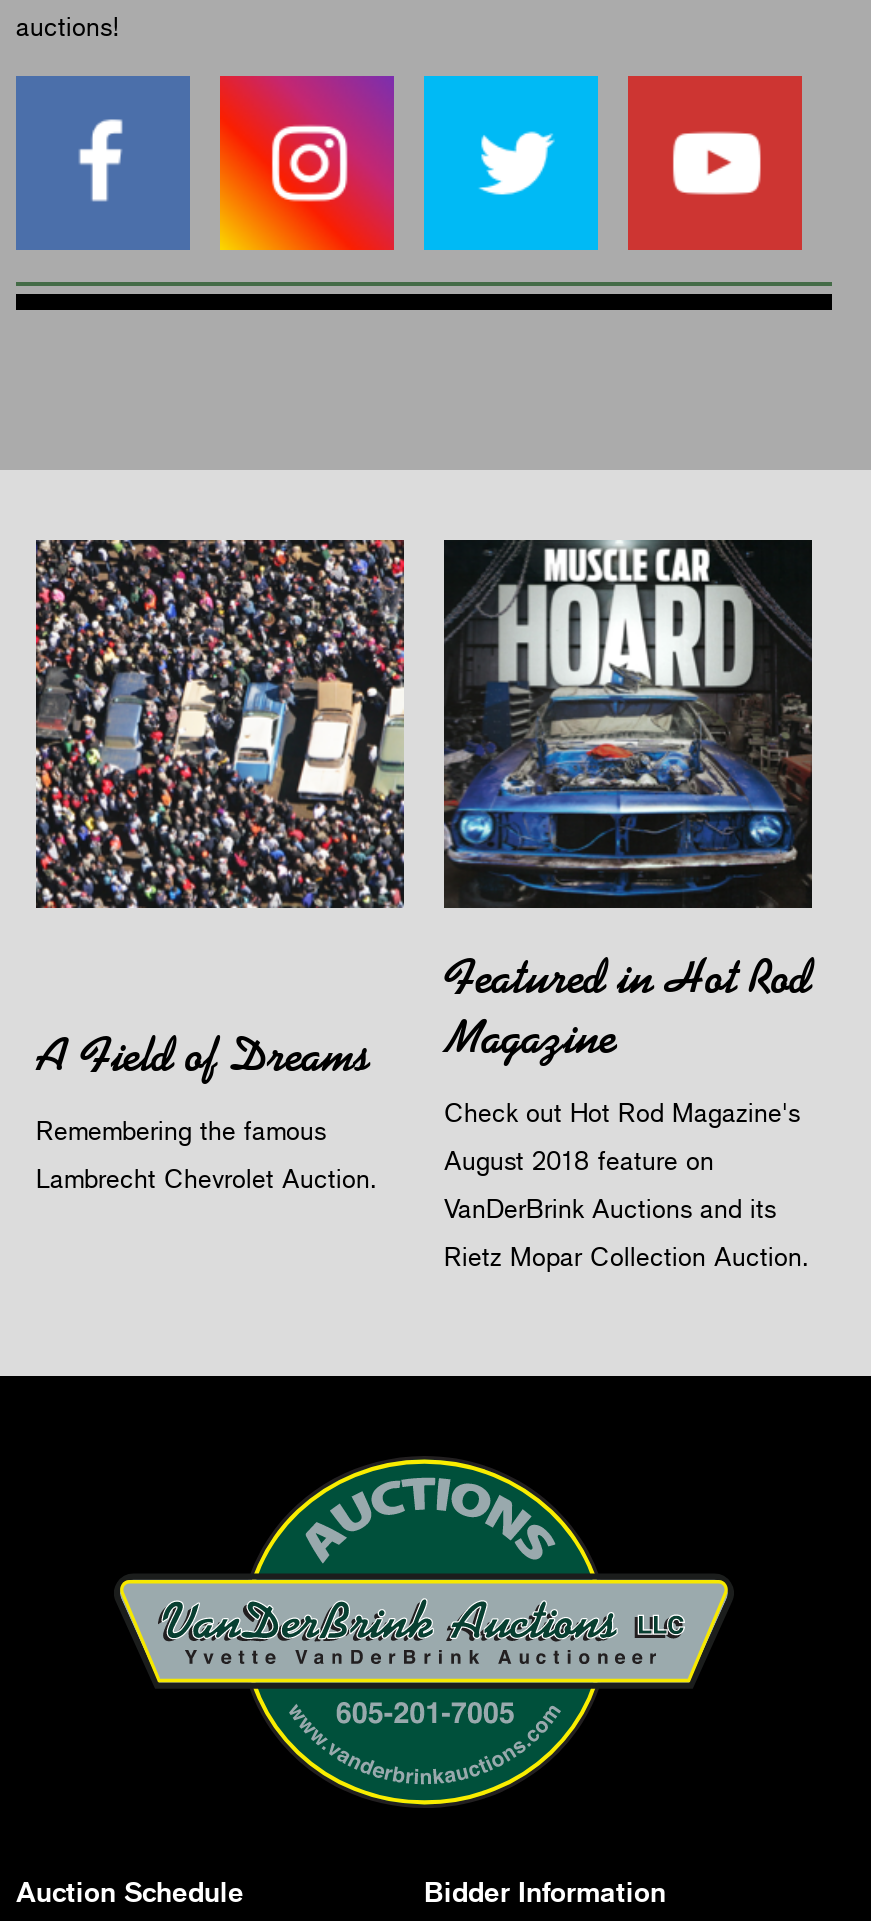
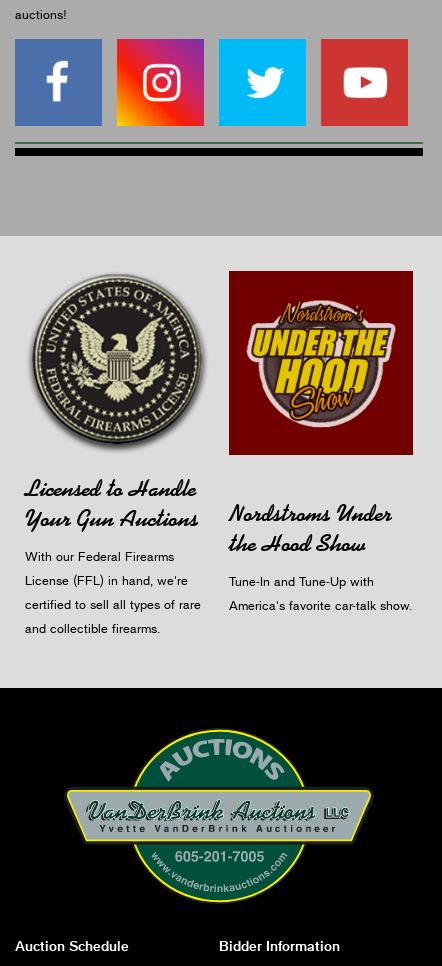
- [image]
+ [image]

- [image]
+ [image]

- Featured in Hot Rod
- Magazine
+ certified to sell all types of rare

- A Field of Dreams
+ Licensed to Handle
+ Your Gun Auctions

- Check out Hot Rod Magazine's
+ and collectible firearms.

- Remembering the famous
+ With our Federal Firearms

- August 2018 feature on
+ Nordstroms Under
+ the Hood Show

- Lambrecht Chevrolet Auction.
+ License (FFL) in hand, we're

- VanDerBrink Auctions and its
+ Tune-In and Tune-Up with

- Rietz Mopar Collection Auction.
+ America's favorite car-talk show.
